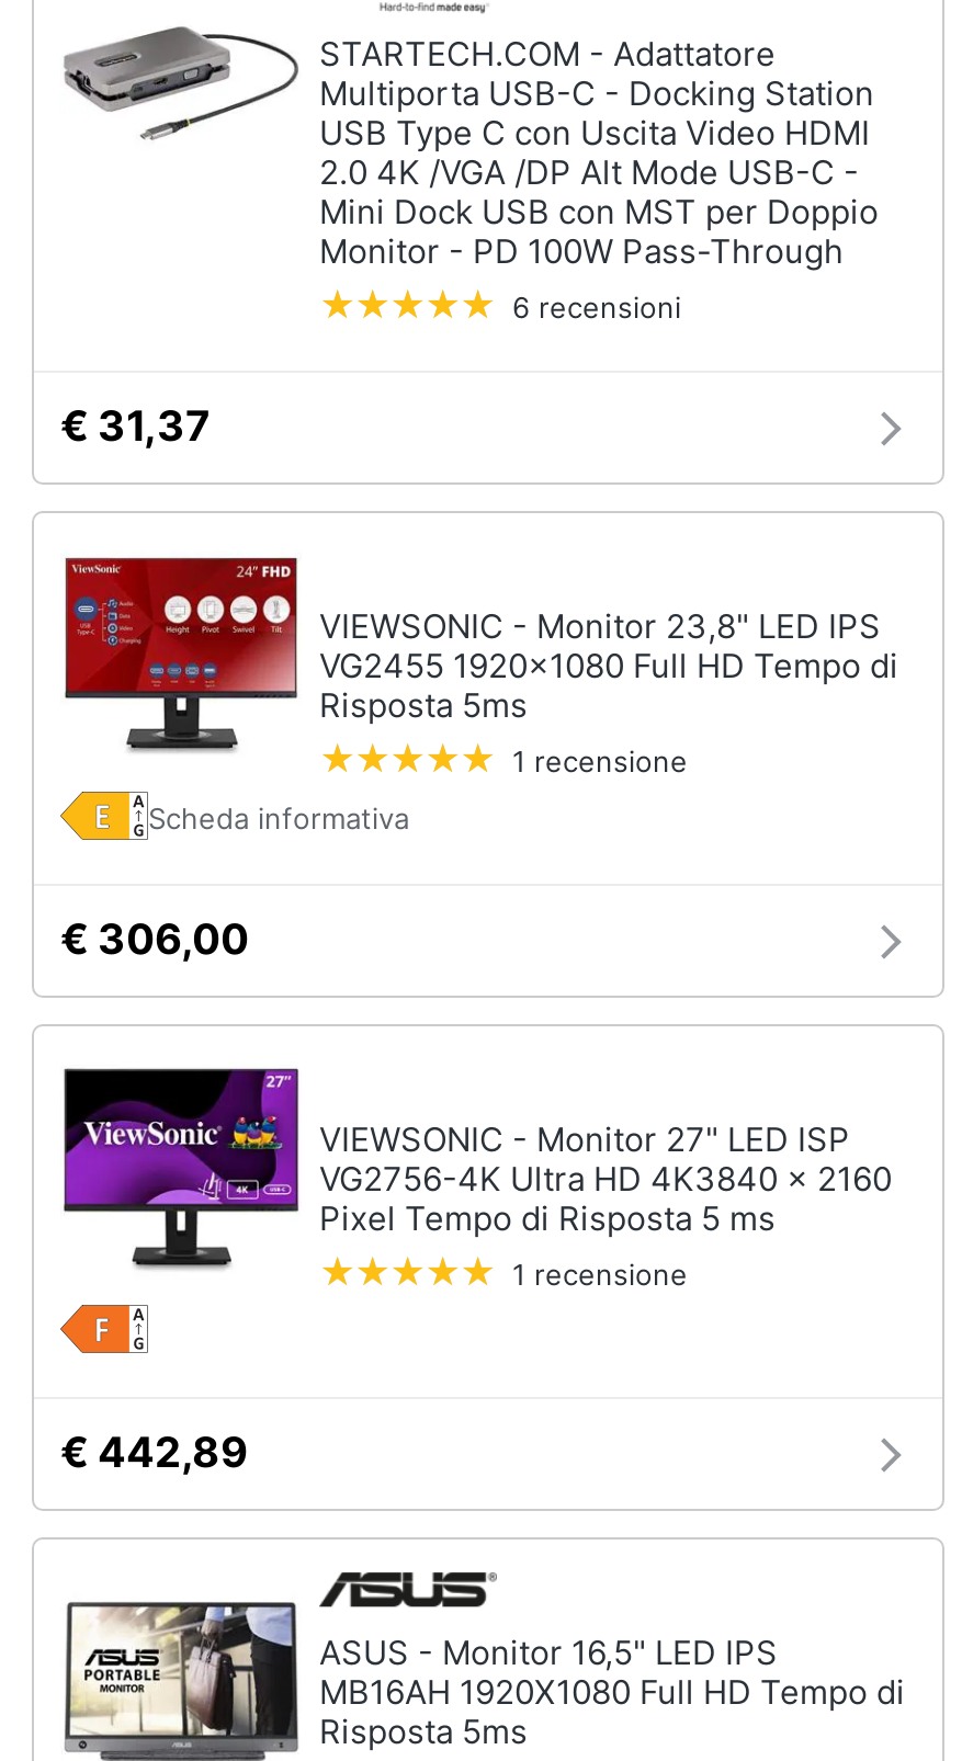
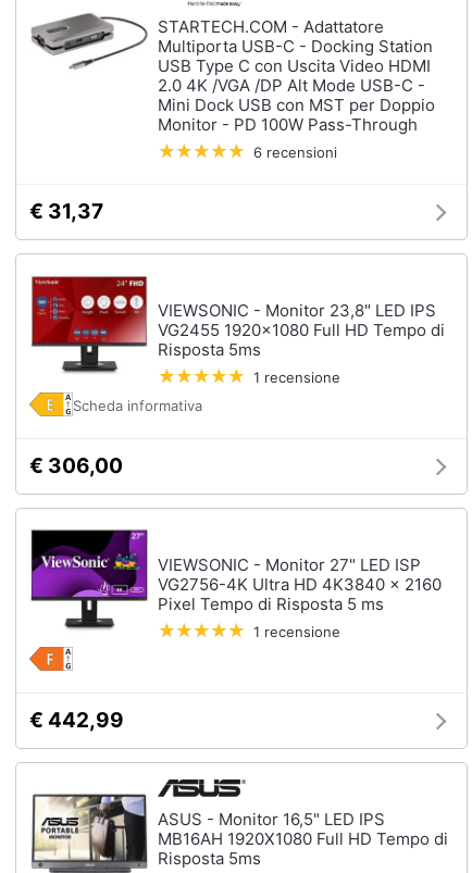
- € 442,89
+ € 442,99
